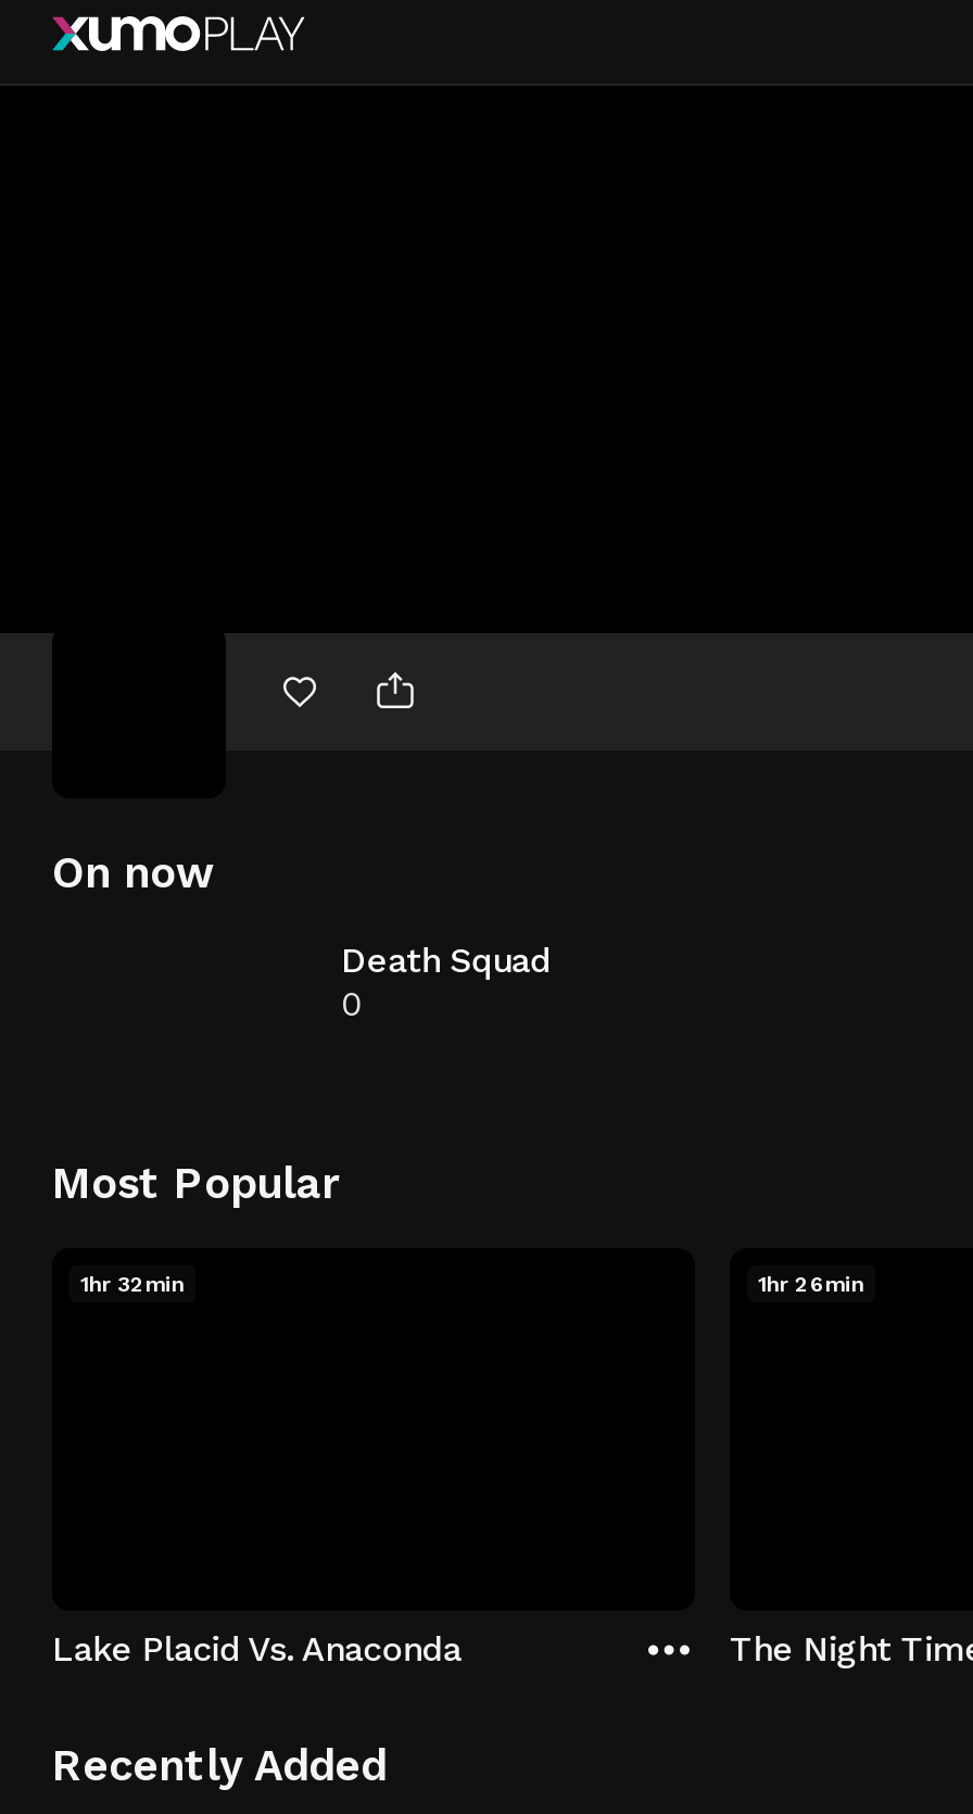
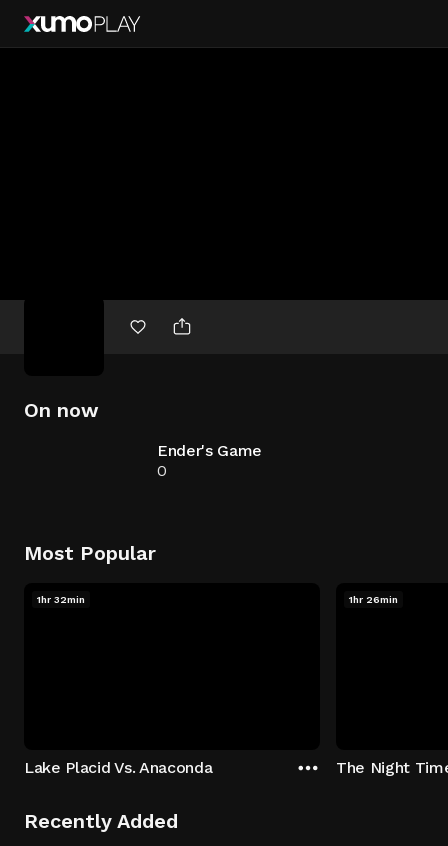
- Death Squad
+ Ender's Game
